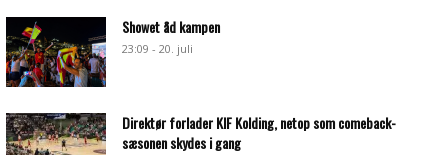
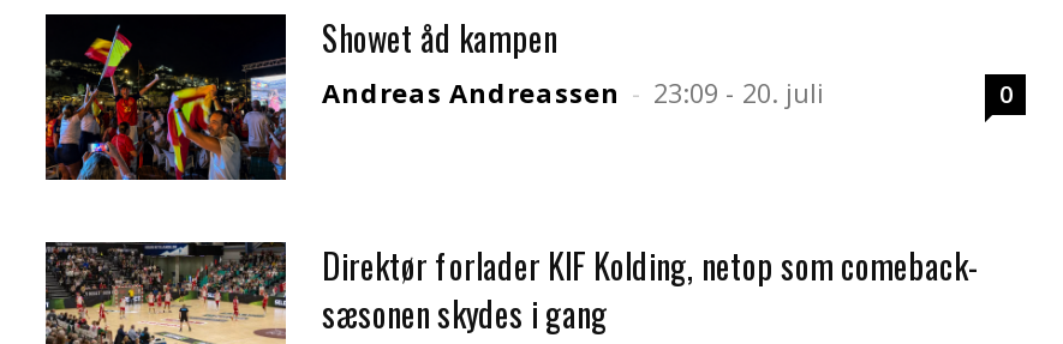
- 23:09 - 20. juli
+ Andreas Andreassen - 23:09 - 20. juli
+ 0
